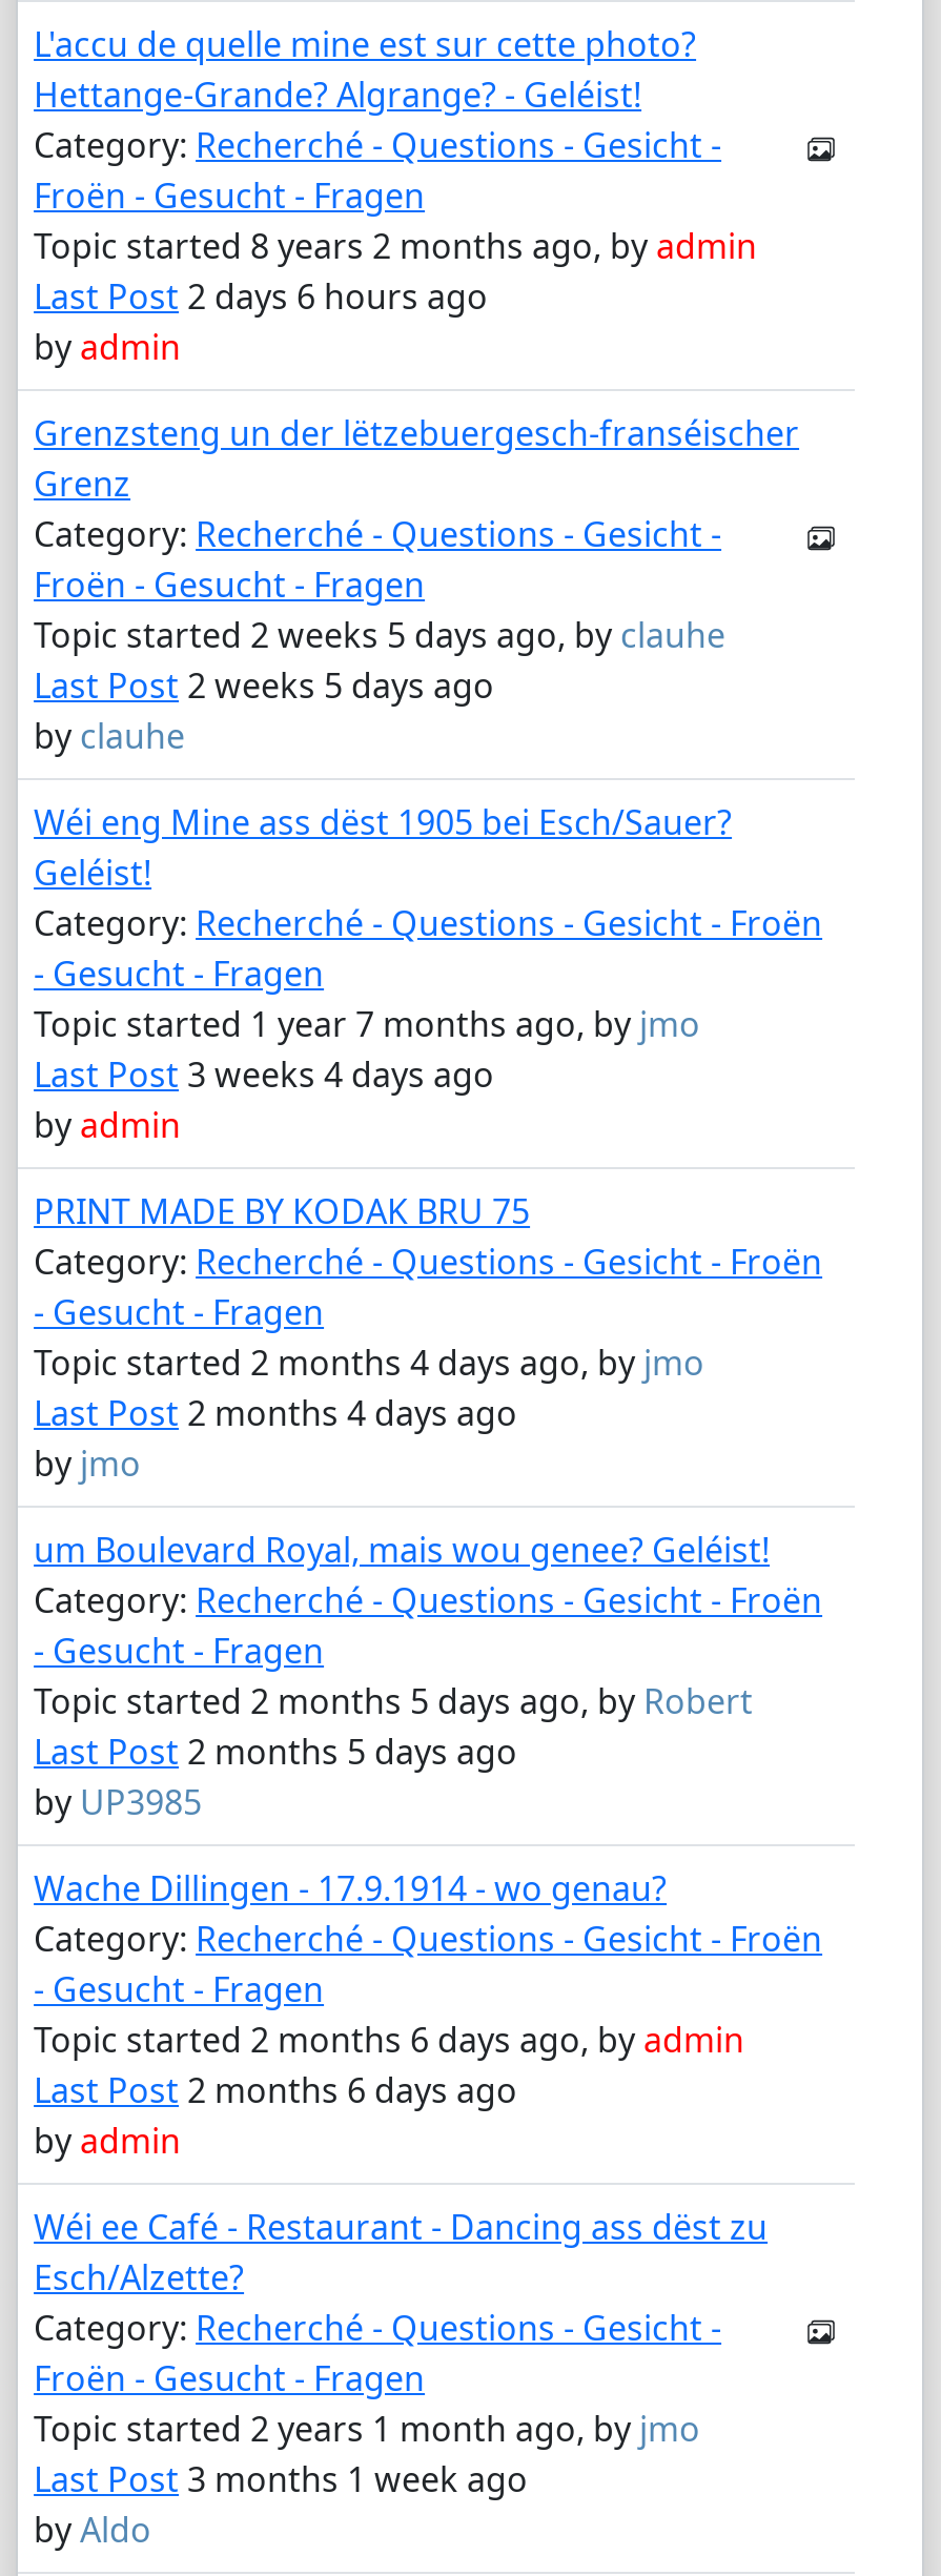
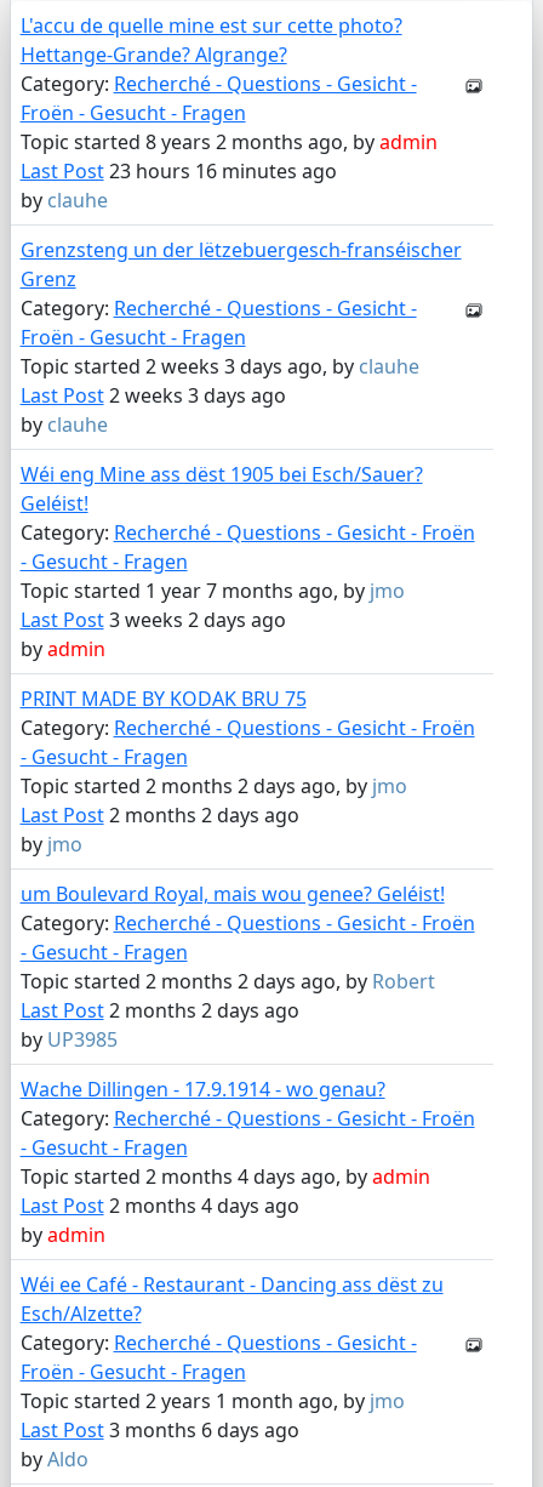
- Hettange-Grande? Algrange? - Geléist!
+ Hettange-Grande? Algrange?

- Last Post 2 days 6 hours ago
+ Last Post 23 hours 16 minutes ago

- by admin
+ by clauhe

- Topic started 2 weeks 5 days ago, by clauhe
+ Topic started 2 weeks 3 days ago, by clauhe

- Last Post 2 weeks 5 days ago
+ Last Post 2 weeks 3 days ago

- Last Post 3 weeks 4 days ago
+ Last Post 3 weeks 2 days ago

- Topic started 2 months 4 days ago, by jmo
+ Topic started 2 months 2 days ago, by jmo

+ Last Post 2 months 2 days ago

moved down: Last Post 2 months 4 days ago

- Topic started 2 months 5 days ago, by Robert
+ Topic started 2 months 2 days ago, by Robert

- Last Post 2 months 5 days ago
+ Last Post 2 months 2 days ago

- Topic started 2 months 6 days ago, by admin
+ Topic started 2 months 4 days ago, by admin

- Last Post 2 months 6 days ago

- Last Post 3 months 1 week ago
+ Last Post 3 months 6 days ago
